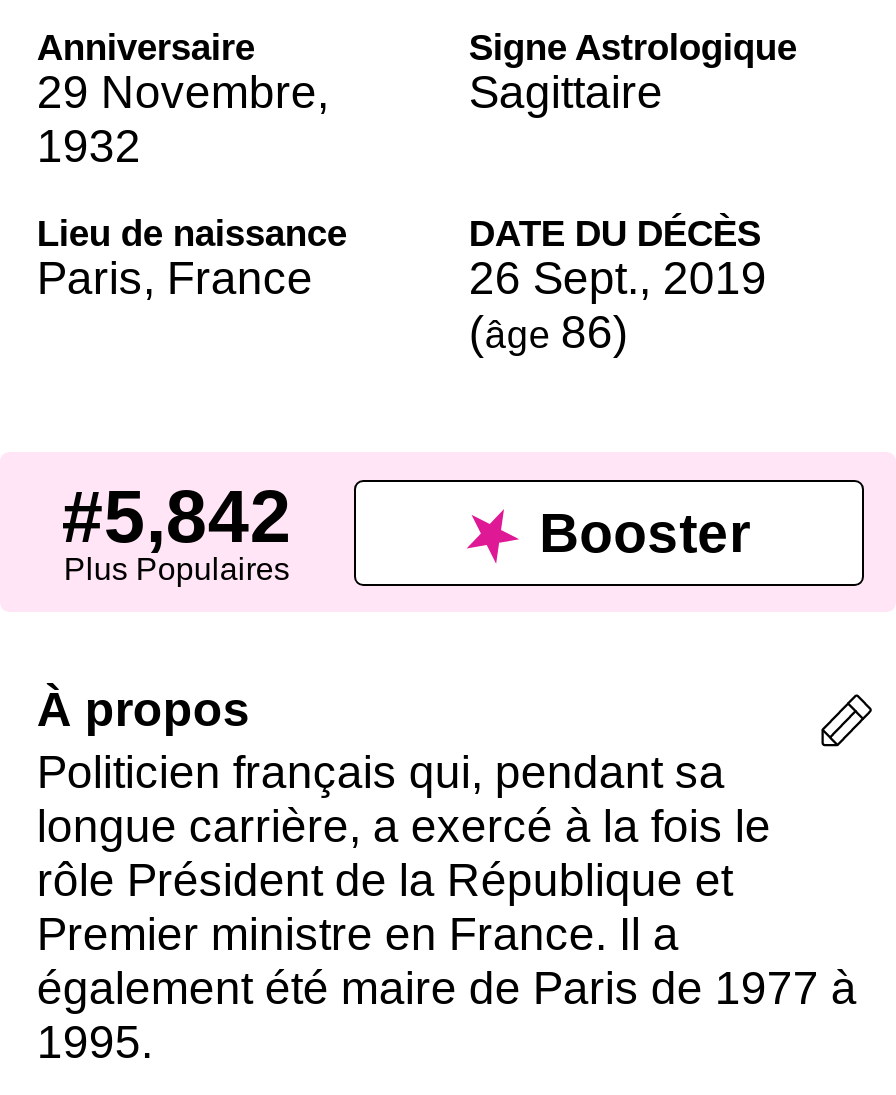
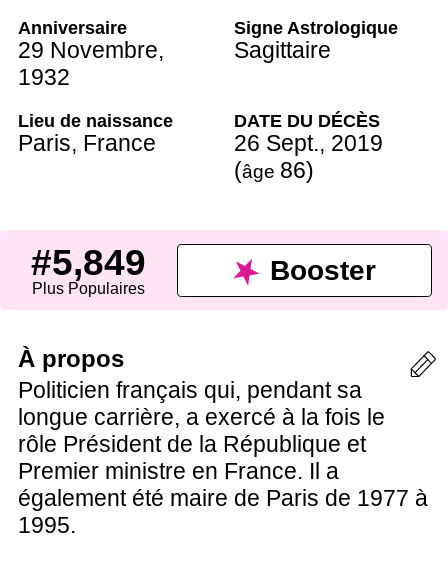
- #5,842
+ #5,849
